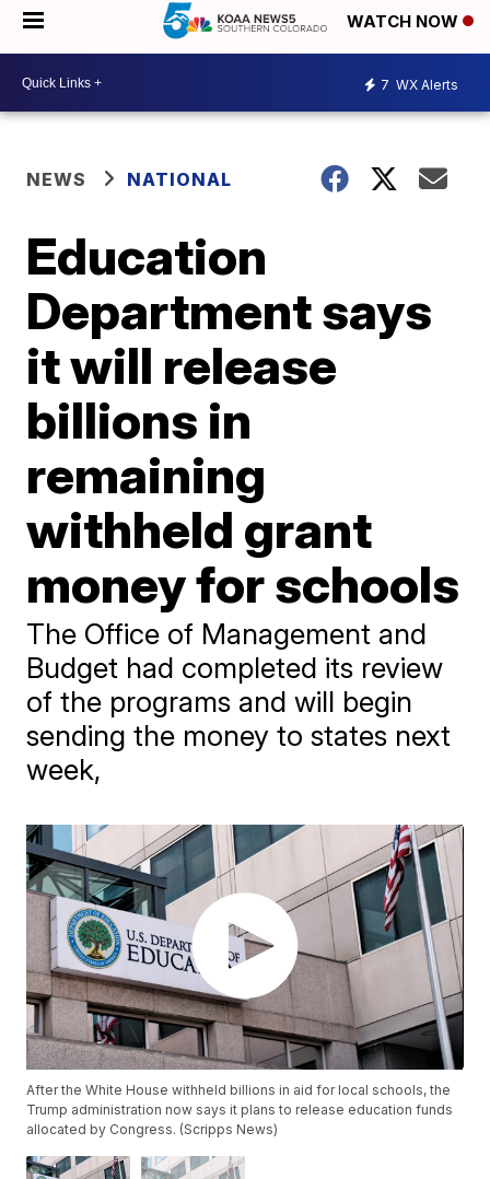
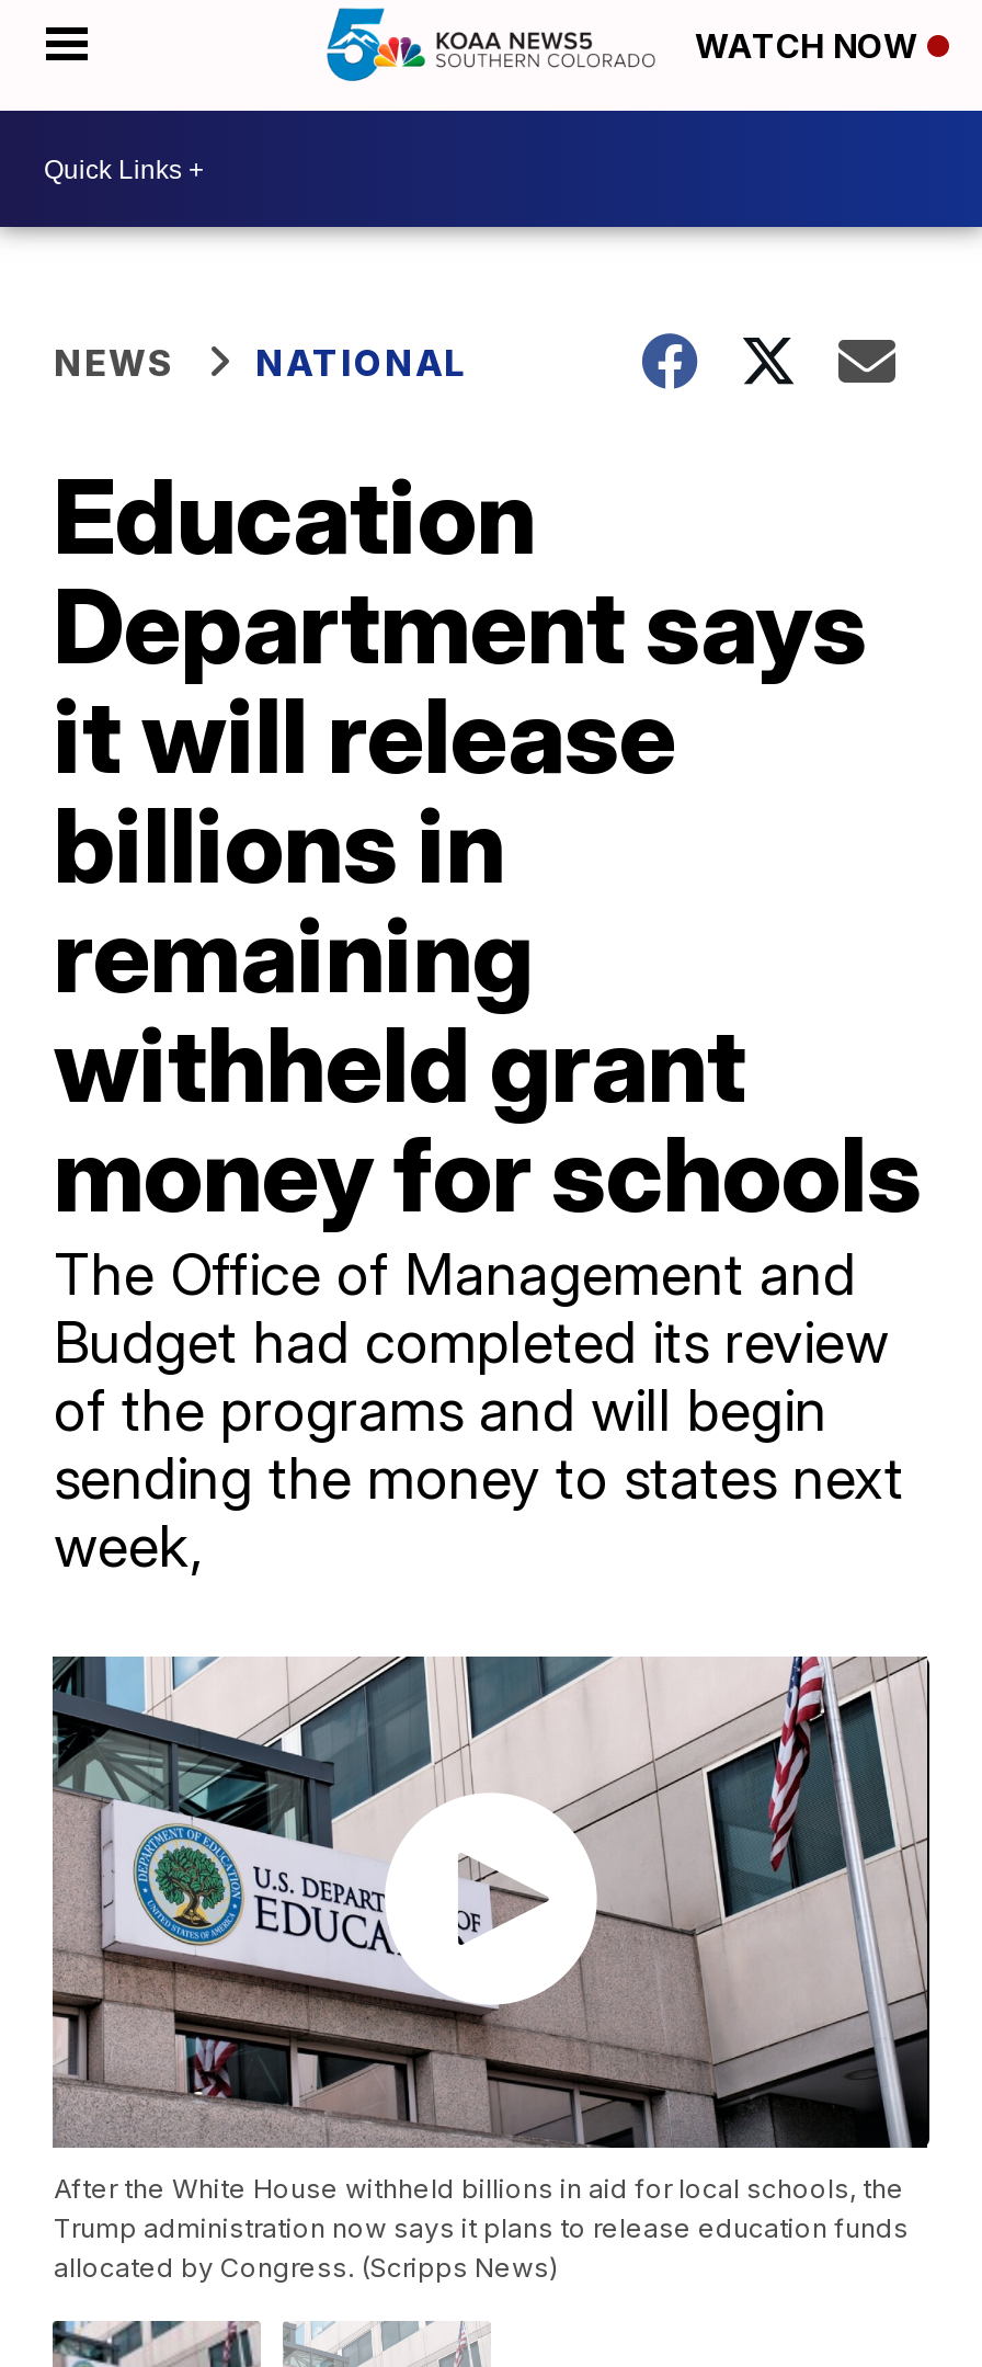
- 7 WX Alerts
